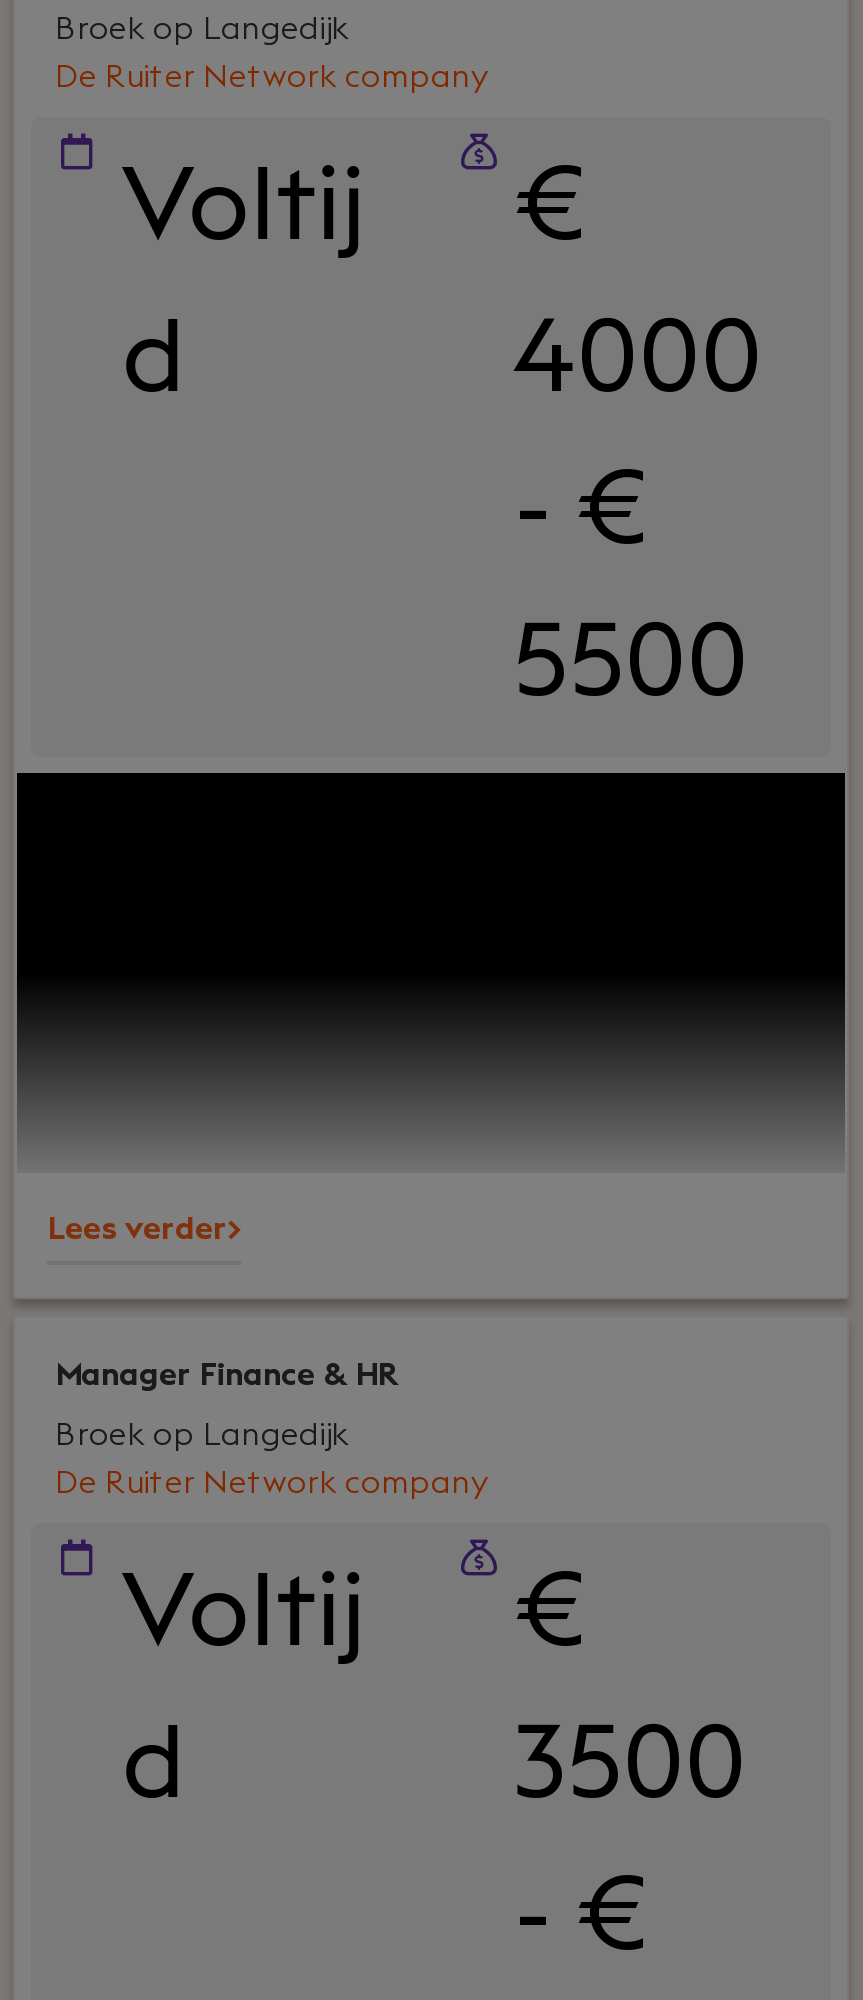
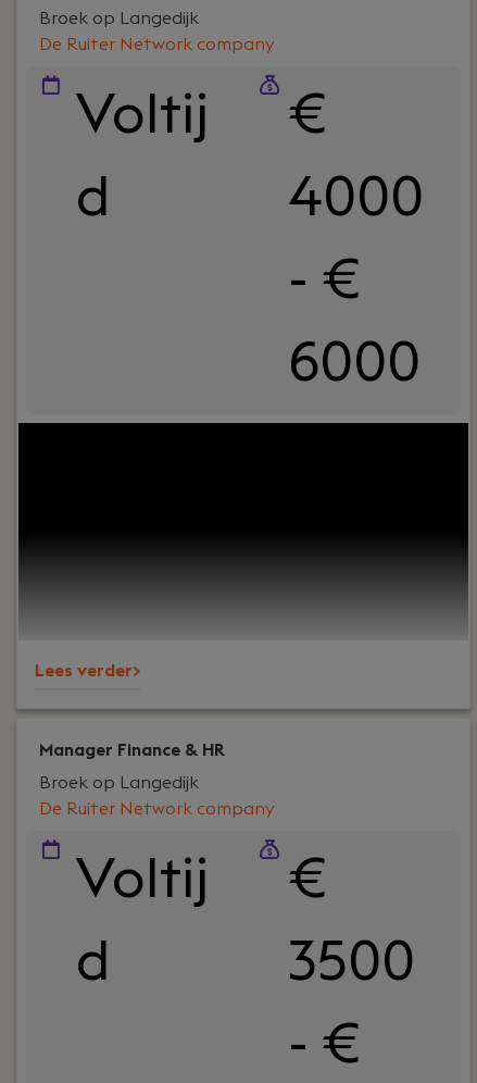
- 5500
+ 6000
